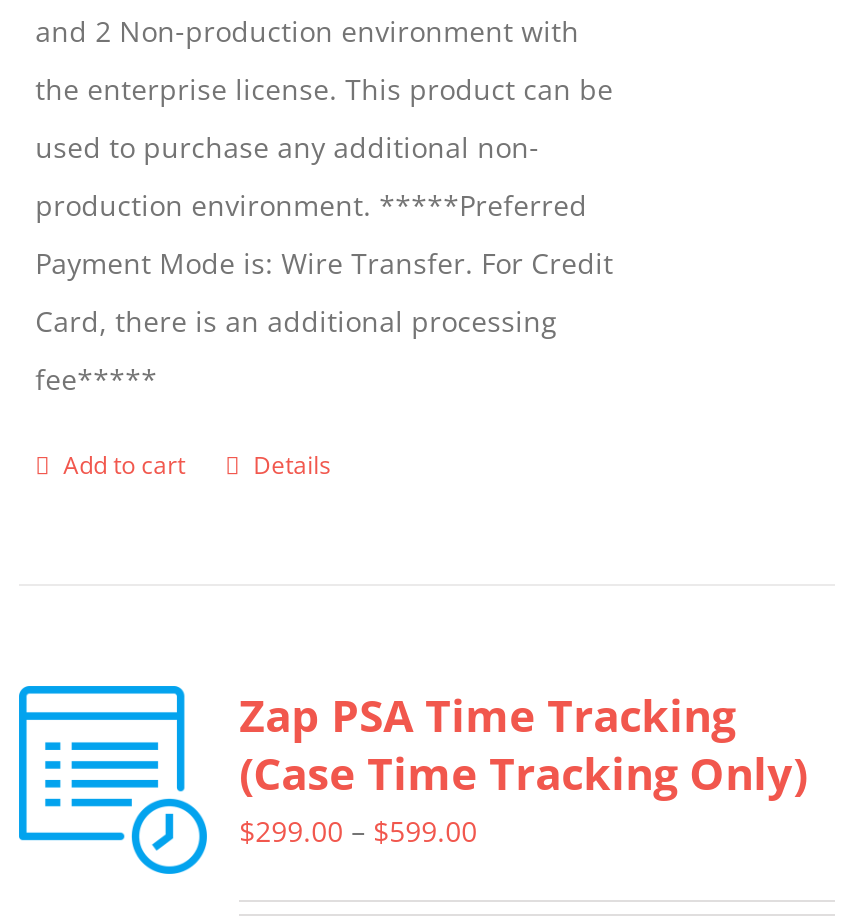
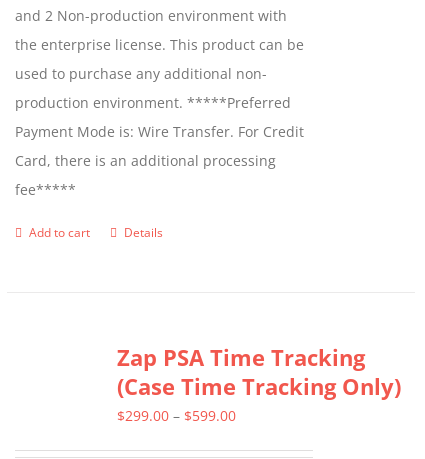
- [image]
